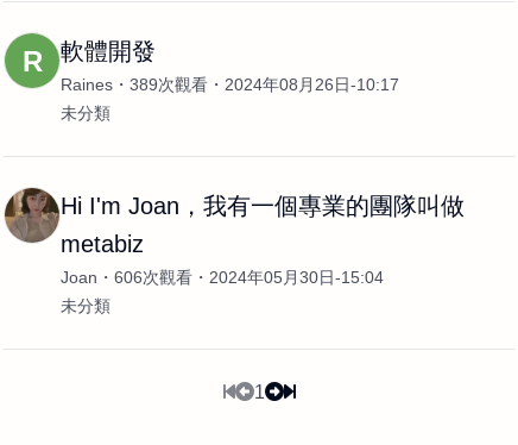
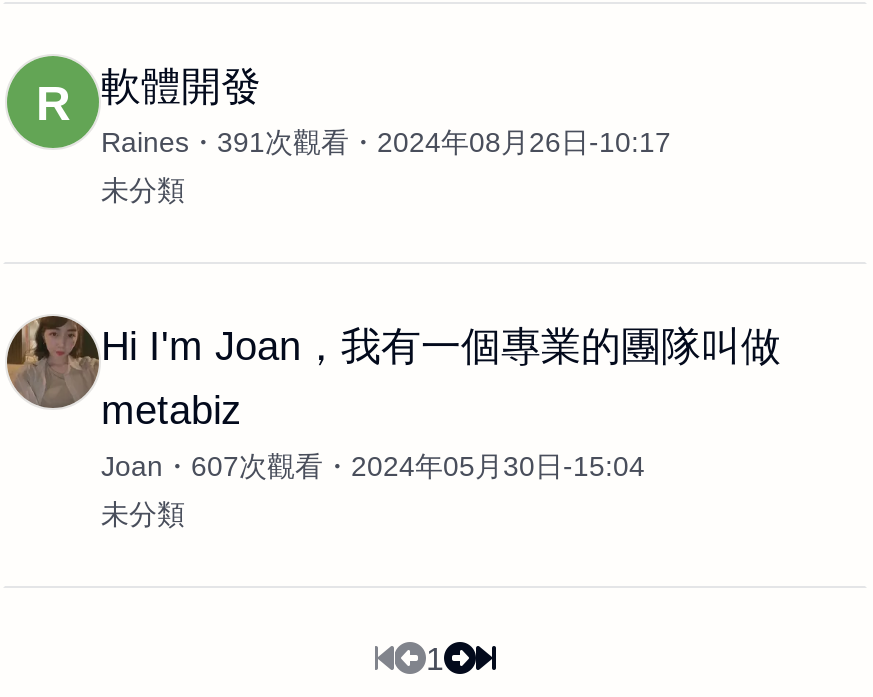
- Raines 389次觀看 2024年08月26日-10:17
+ Raines 391次觀看 2024年08月26日-10:17

- Joan 606次觀看 2024年05月30日-15:04
+ Joan 607次觀看 2024年05月30日-15:04
